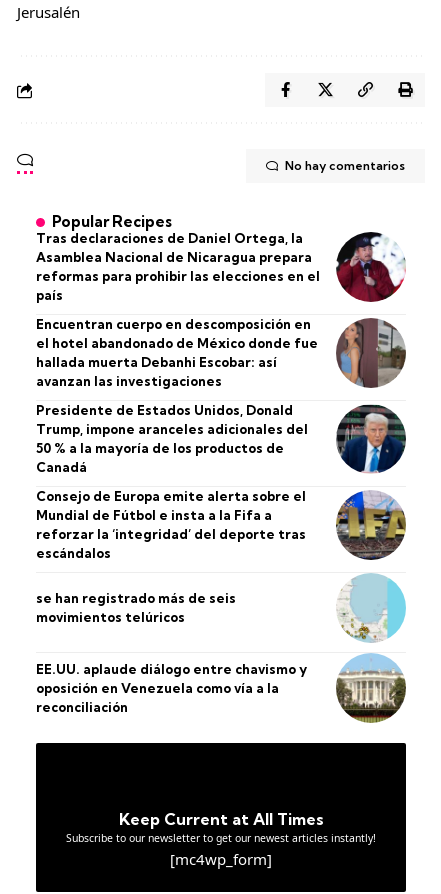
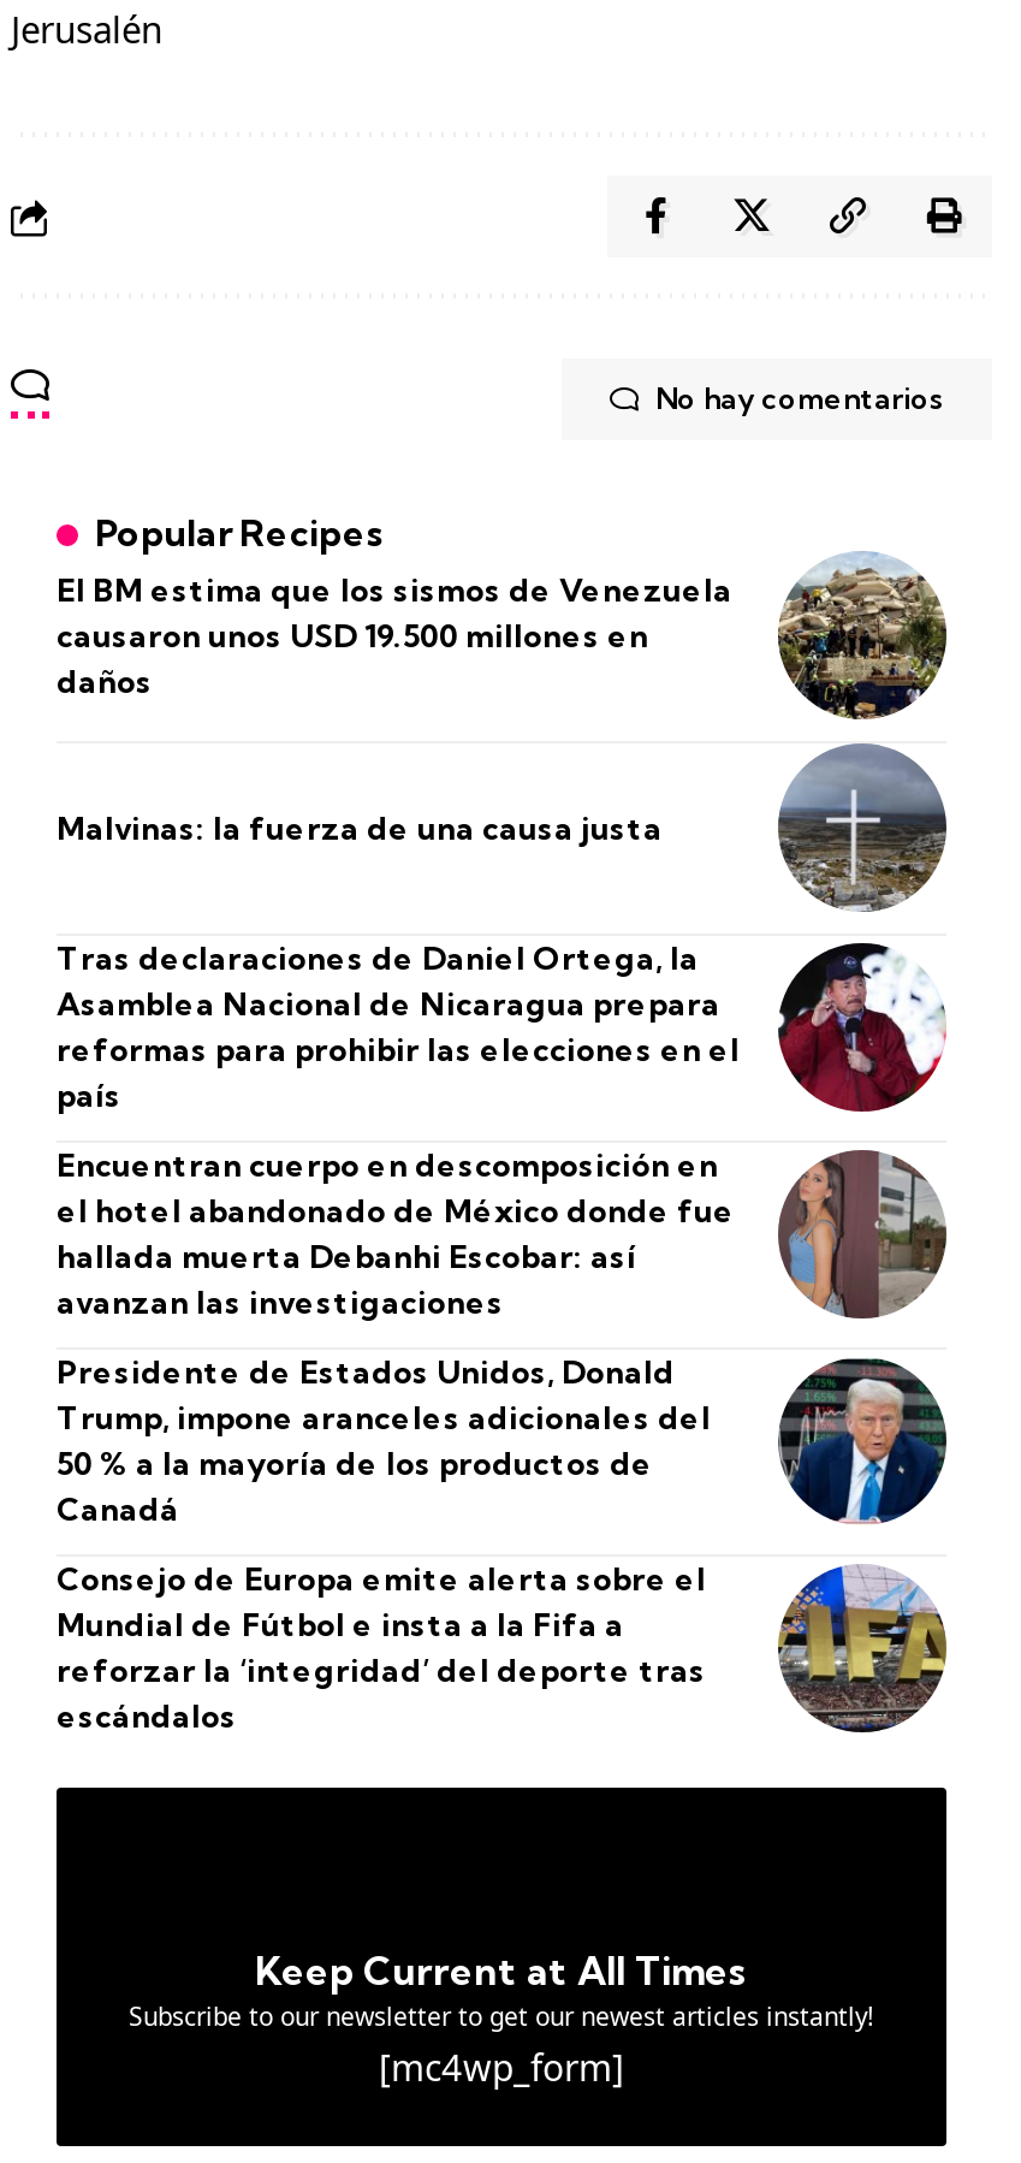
+ [image]
+ El BM estima que los sismos de Venezuela
+ causaron unos USD 19.500 millones en
+ daños

+ Malvinas: la fuerza de una causa justa

moved down: [image] | Tras declaraciones de Daniel Ortega, la | Asamblea Nacional de Nicaragua prepara | ... | reforzar la ‘integridad’ del deporte tras | escándalos

+ [image]

- [image]
- se han registrado más de seis
- movimientos telúricos
- EE.UU. aplaude diálogo entre chavismo y
- oposición en Venezuela como vía a la
- reconciliación

- [image]
